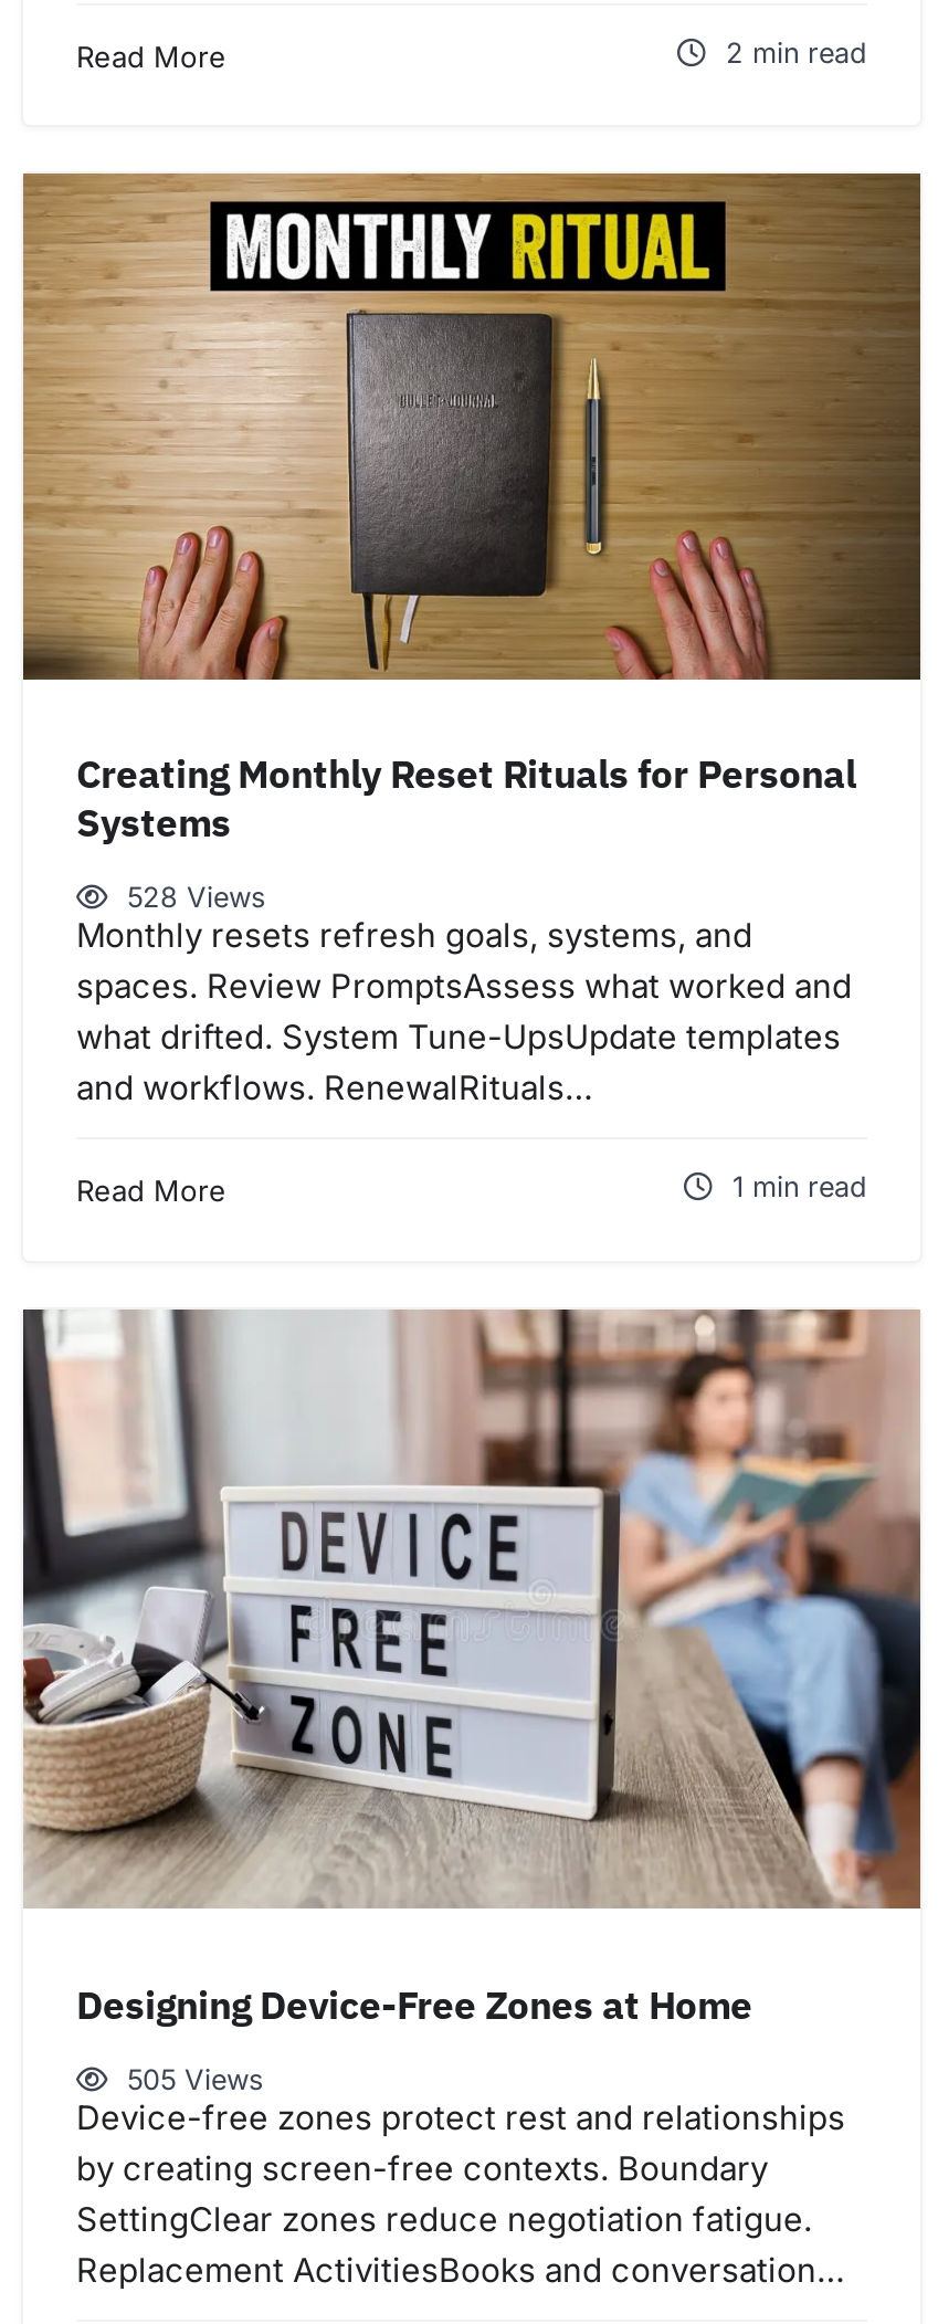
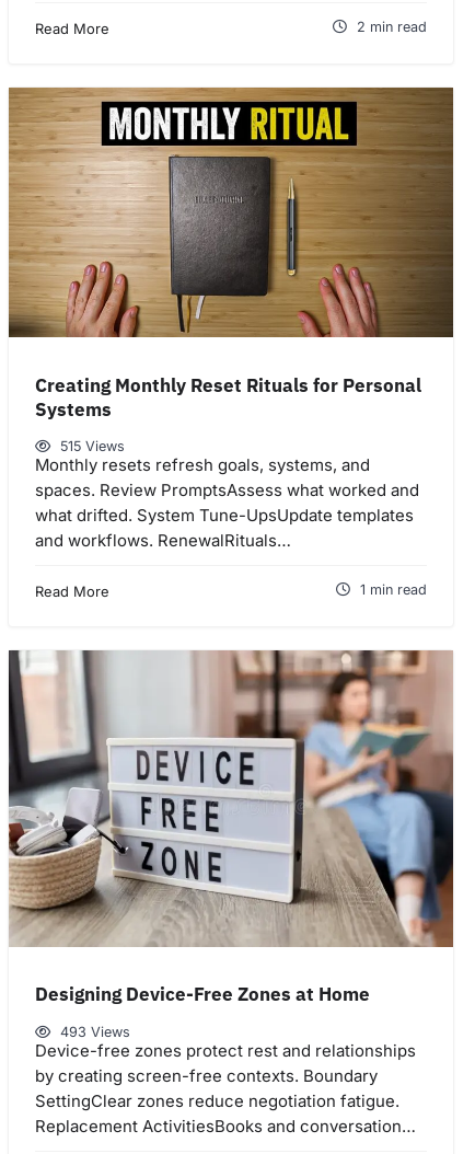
- 528 Views
+ 515 Views

- 505 Views
+ 493 Views
